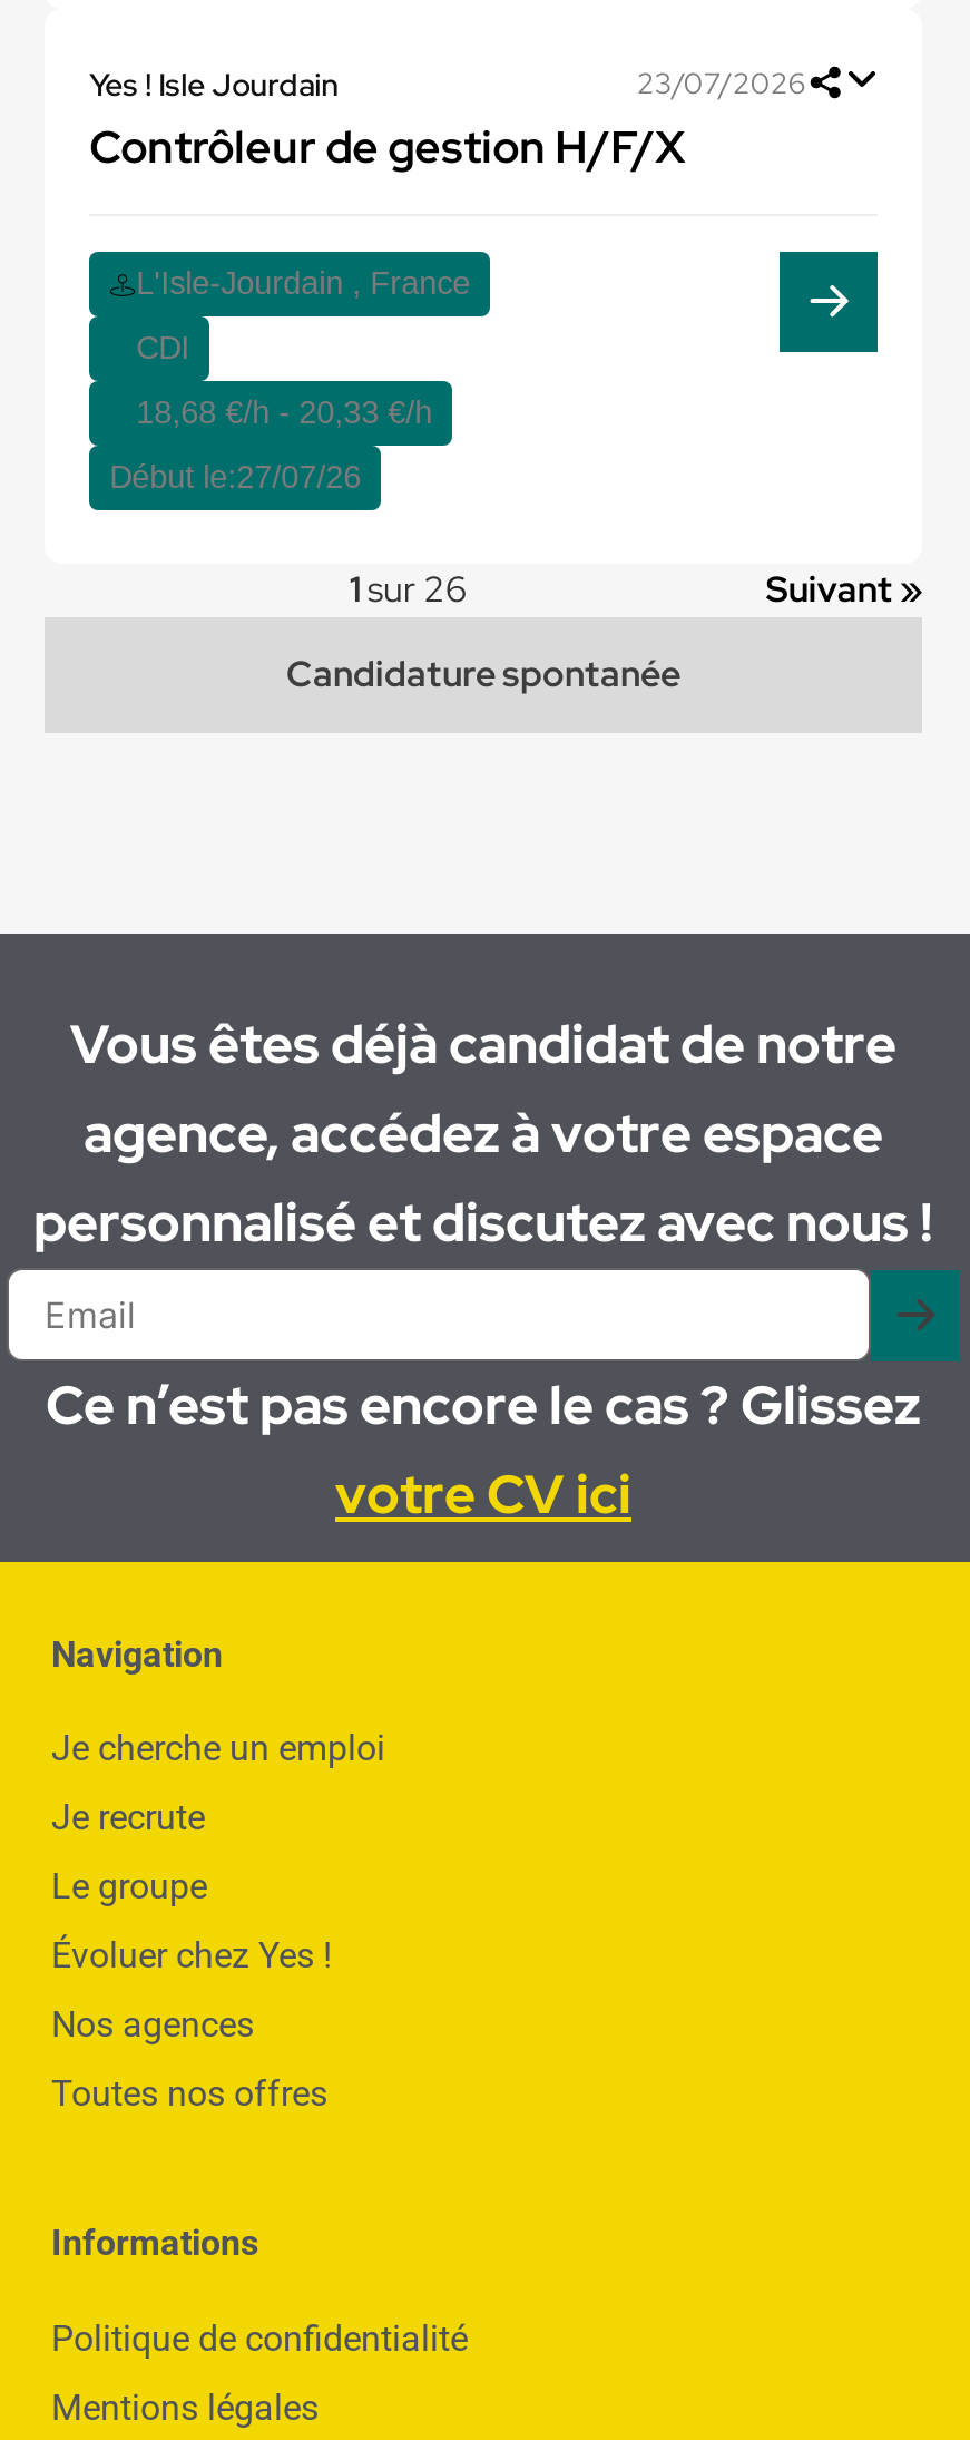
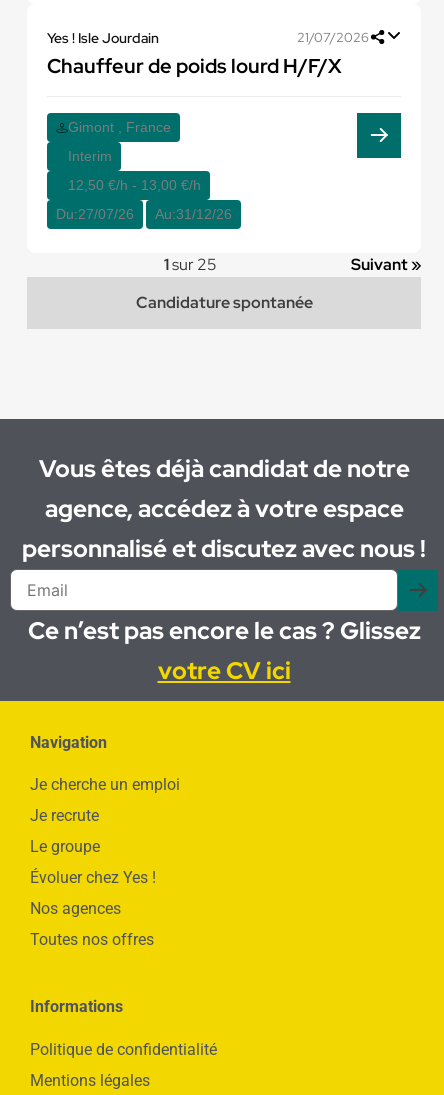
- 23/07/2026
- Contrôleur de gestion H/F/X
+ 21/07/2026
+ Chauffeur de poids lourd H/F/X

- L'Isle-Jourdain , France
+ Gimont , France

- CDI
+ Interim

- 18,68 €/h - 20,33 €/h
+ 12,50 €/h - 13,00 €/h

- Début le:27/07/26
+ Du:27/07/26
+ Au:31/12/26

- 1 sur 26
+ 1 sur 25
